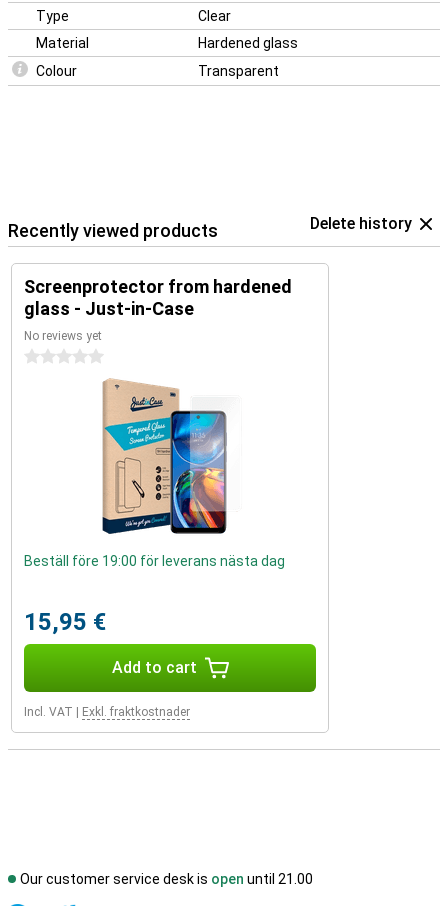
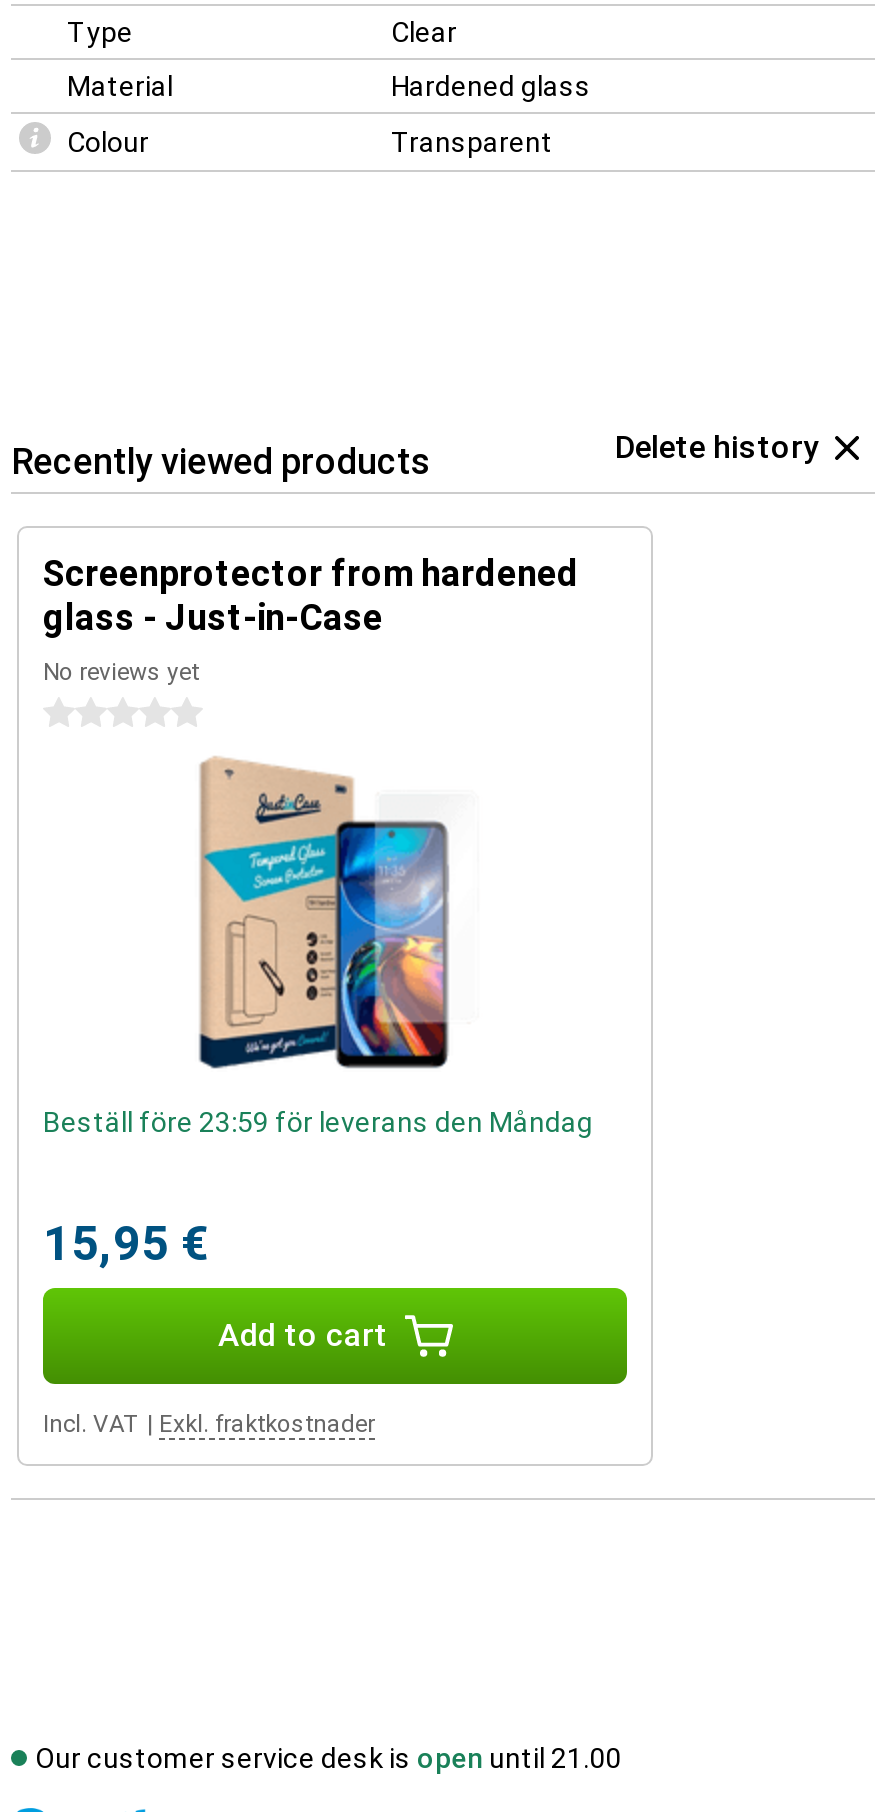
- Beställ före 19:00 för leverans nästa dag
+ Beställ före 23:59 för leverans den Måndag
